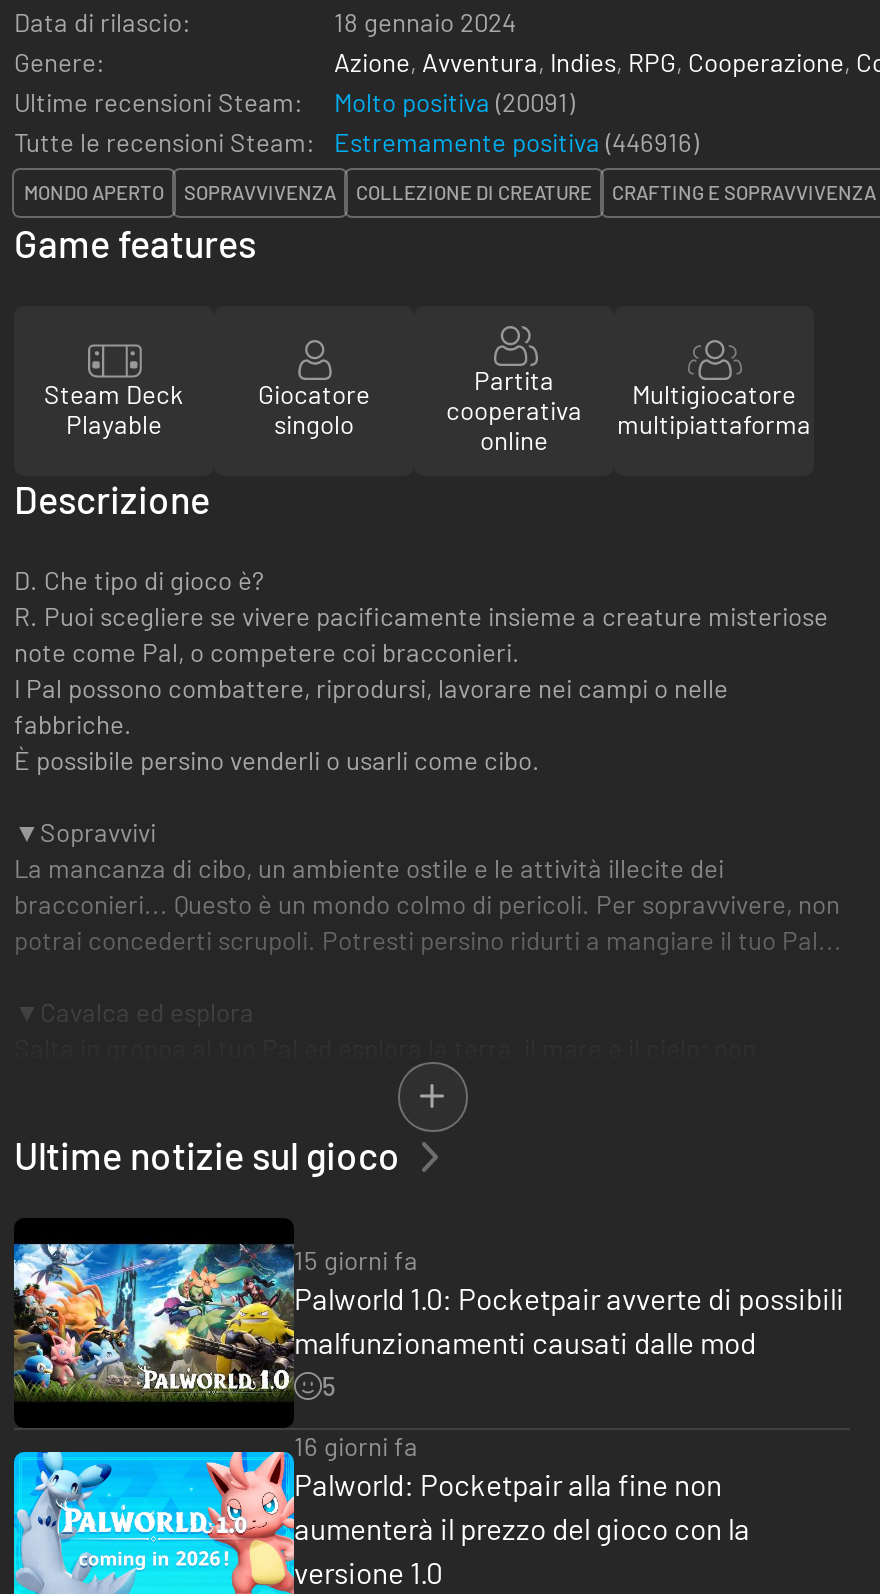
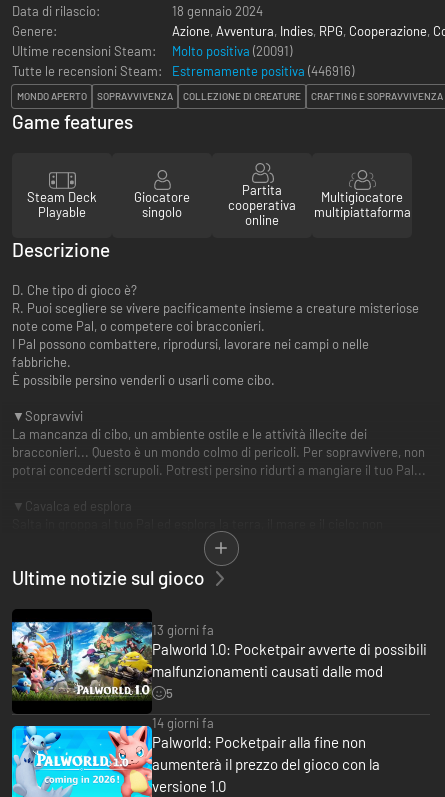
- 15 giorni fa
+ 13 giorni fa

- 16 giorni fa
+ 14 giorni fa
